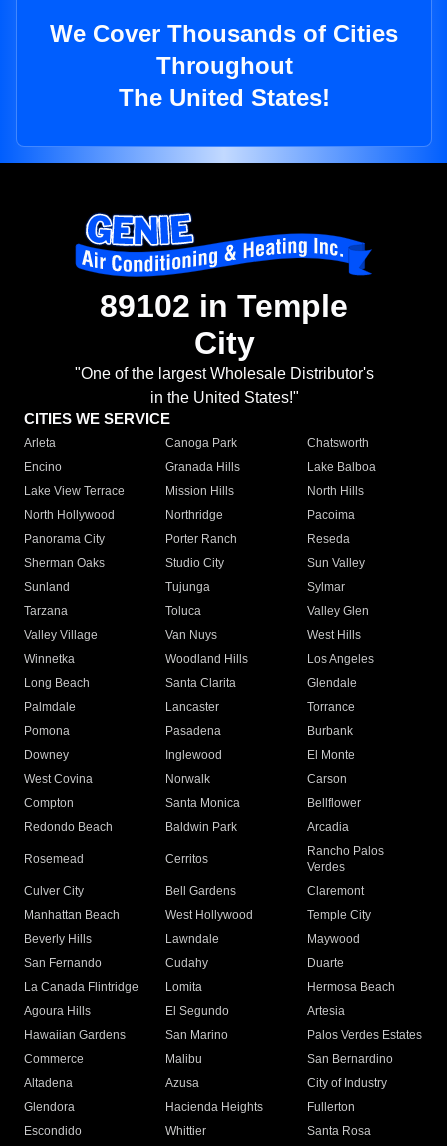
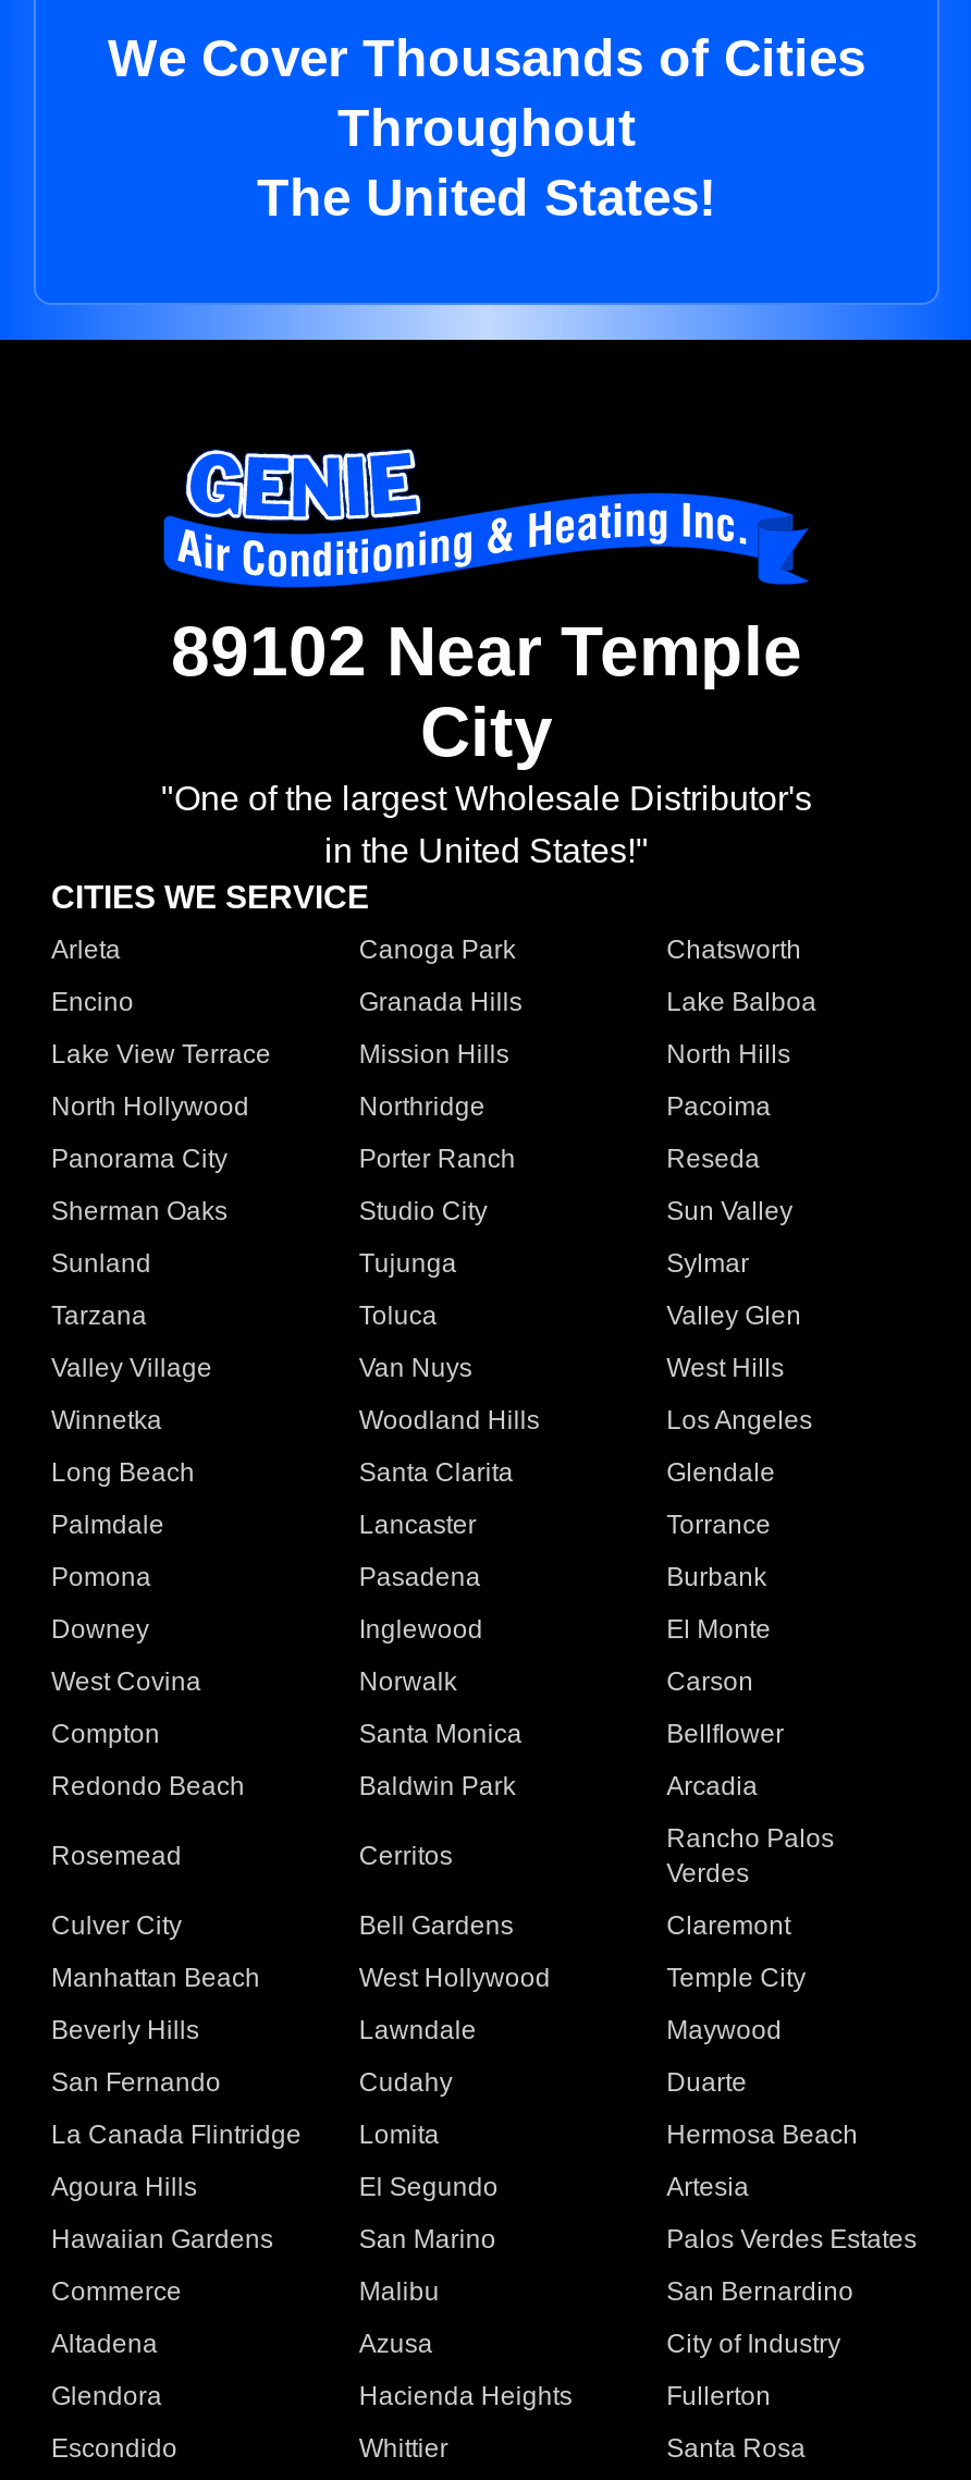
- 89102 in Temple
+ 89102 Near Temple
